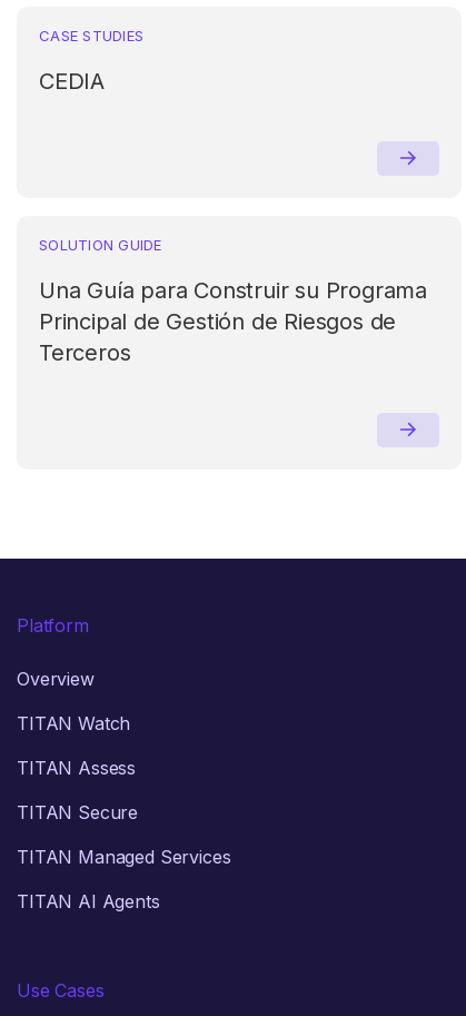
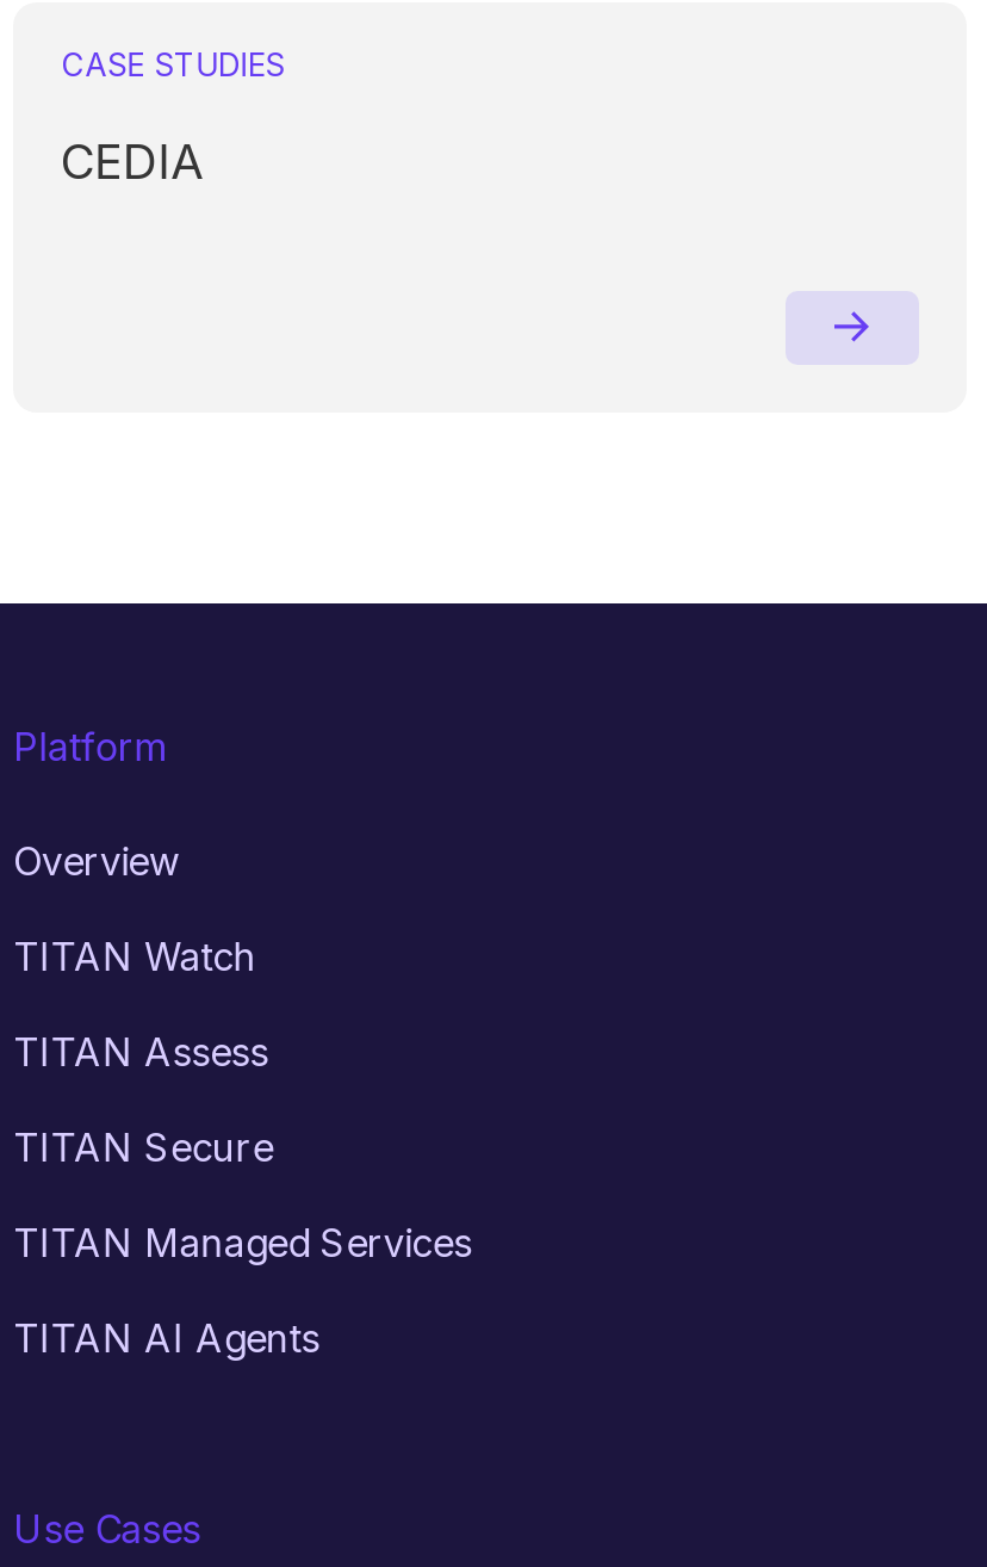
- SOLUTION GUIDE
- Una Guía para Construir su Programa
- Principal de Gestión de Riesgos de
- Terceros
